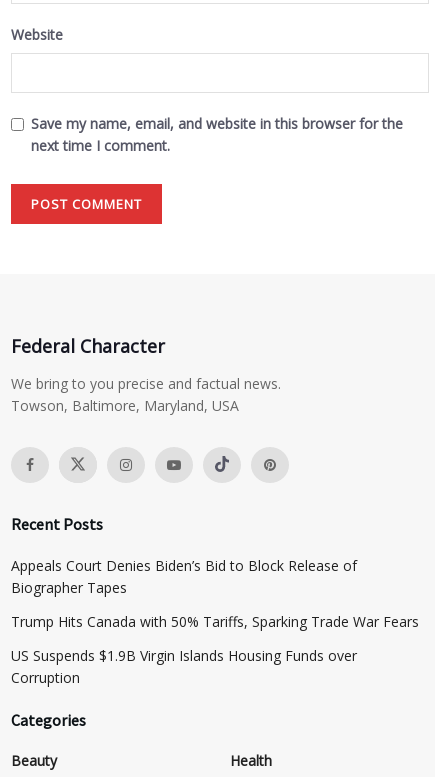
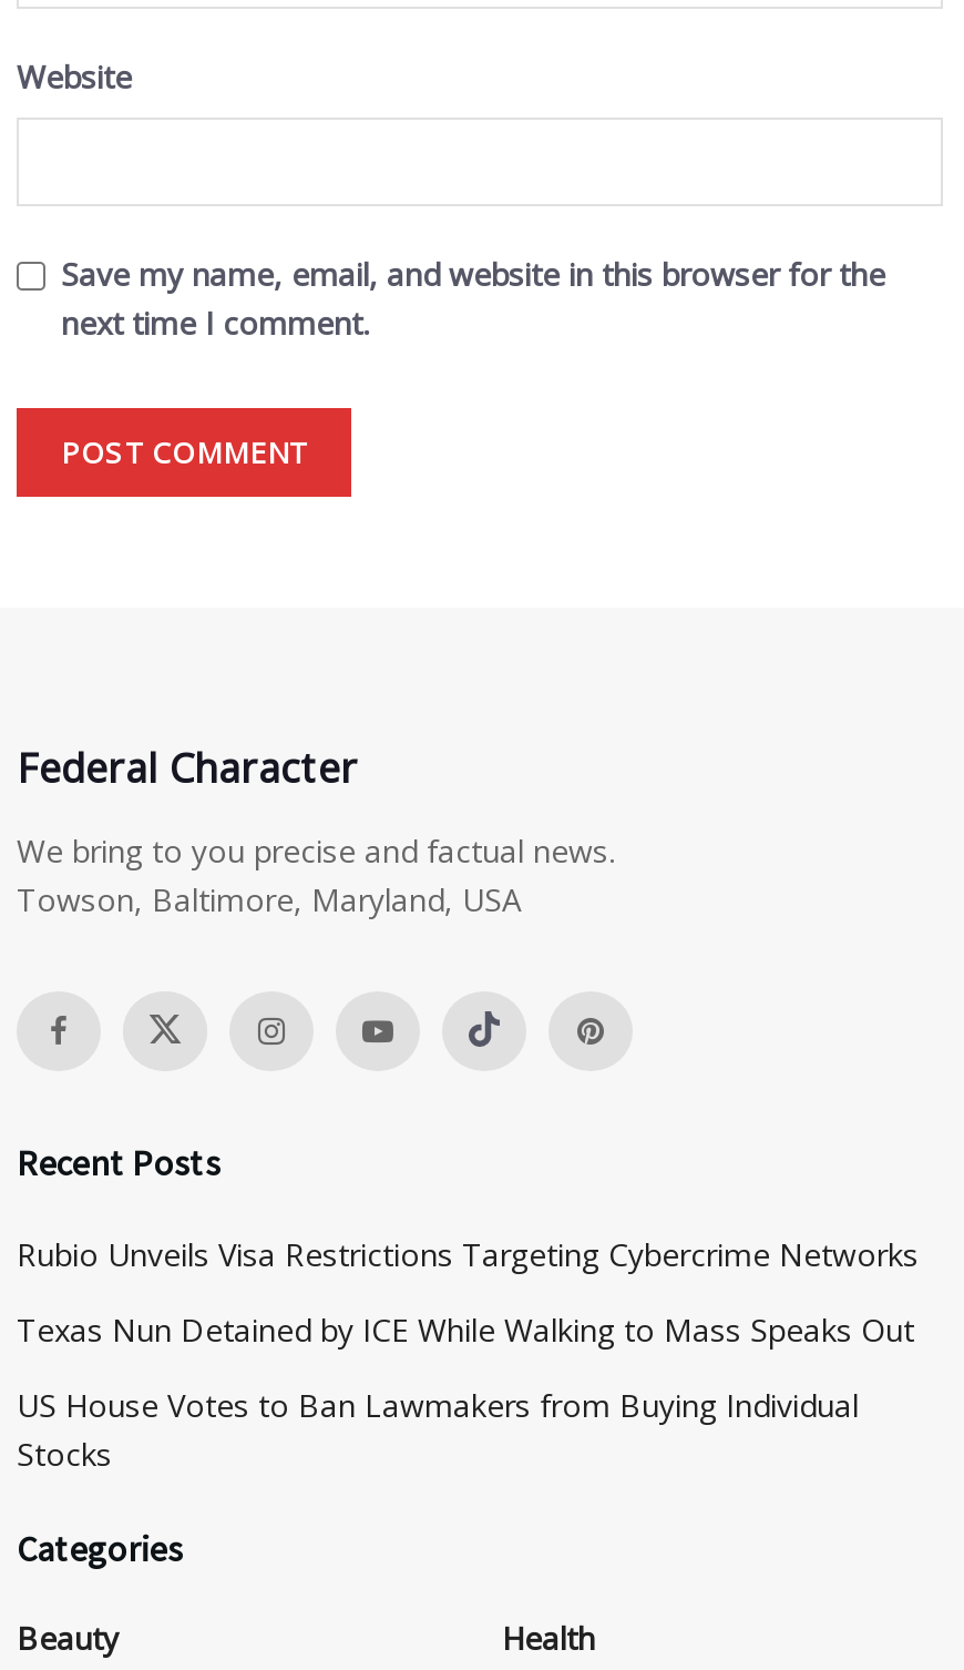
- Appeals Court Denies Biden’s Bid to Block Release of
- Biographer Tapes
+ Rubio Unveils Visa Restrictions Targeting Cybercrime Networks

- Trump Hits Canada with 50% Tariffs, Sparking Trade War Fears
+ Texas Nun Detained by ICE While Walking to Mass Speaks Out

- US Suspends $1.9B Virgin Islands Housing Funds over
- Corruption
+ US House Votes to Ban Lawmakers from Buying Individual
+ Stocks
